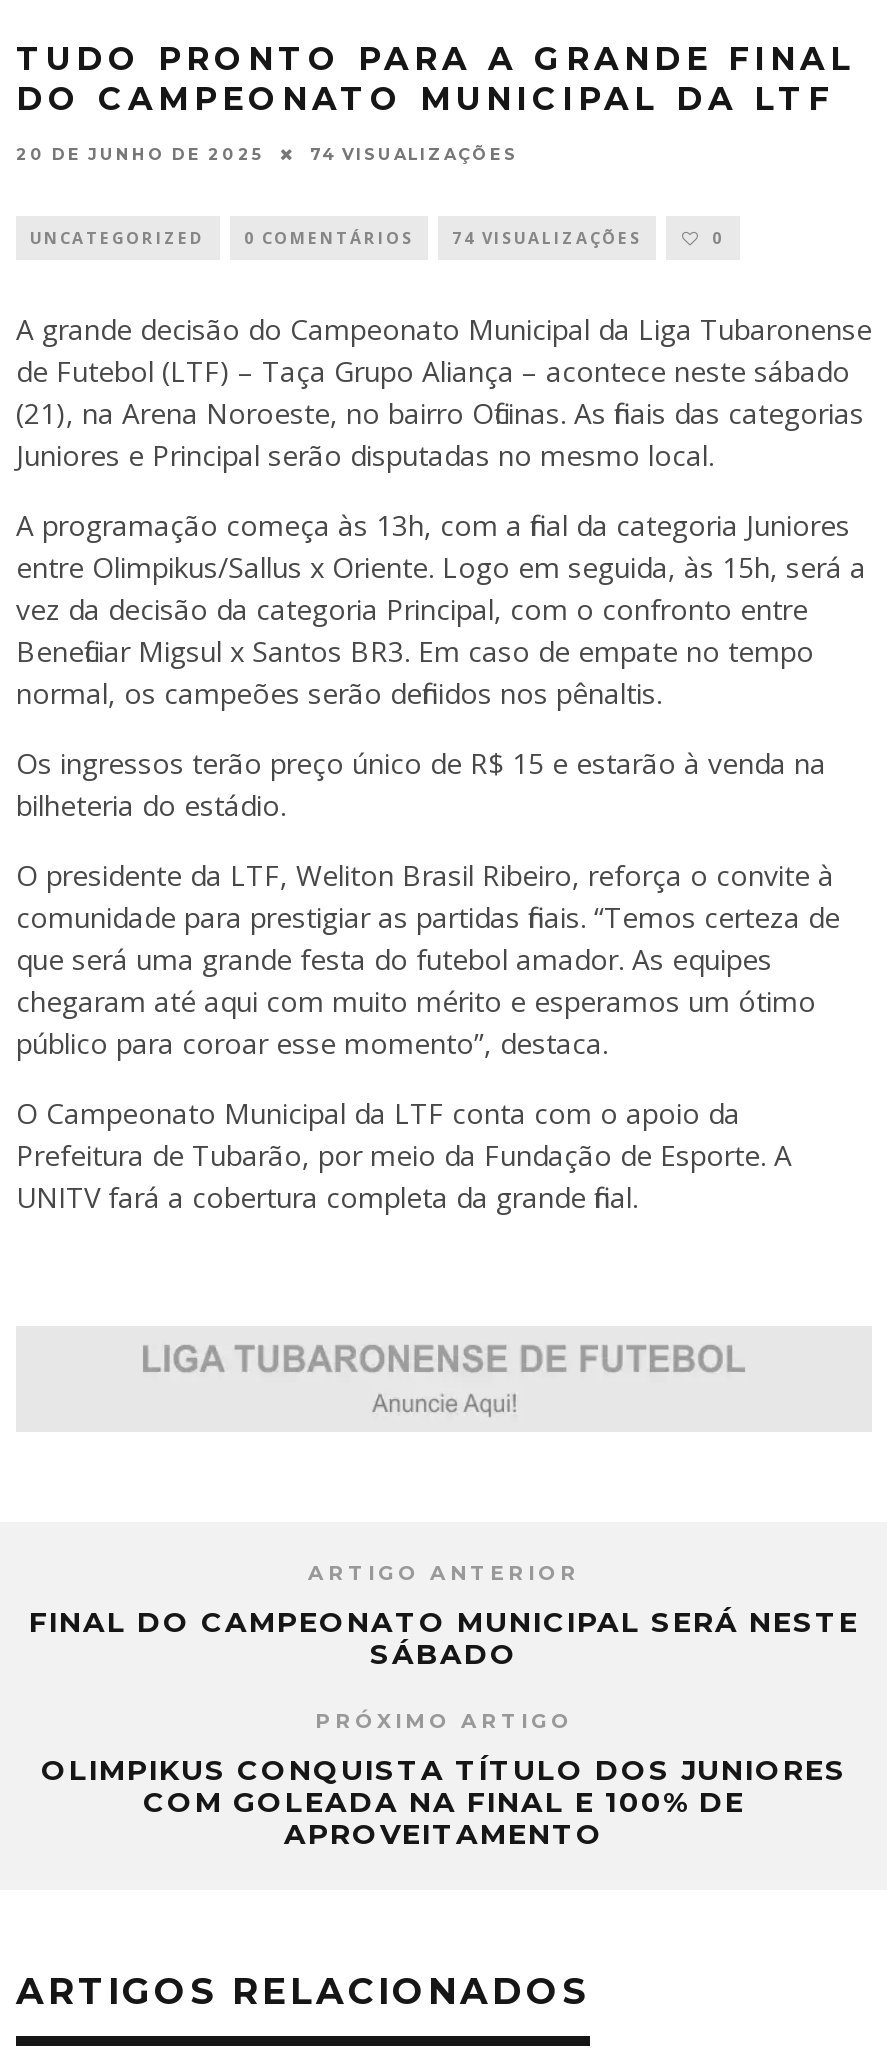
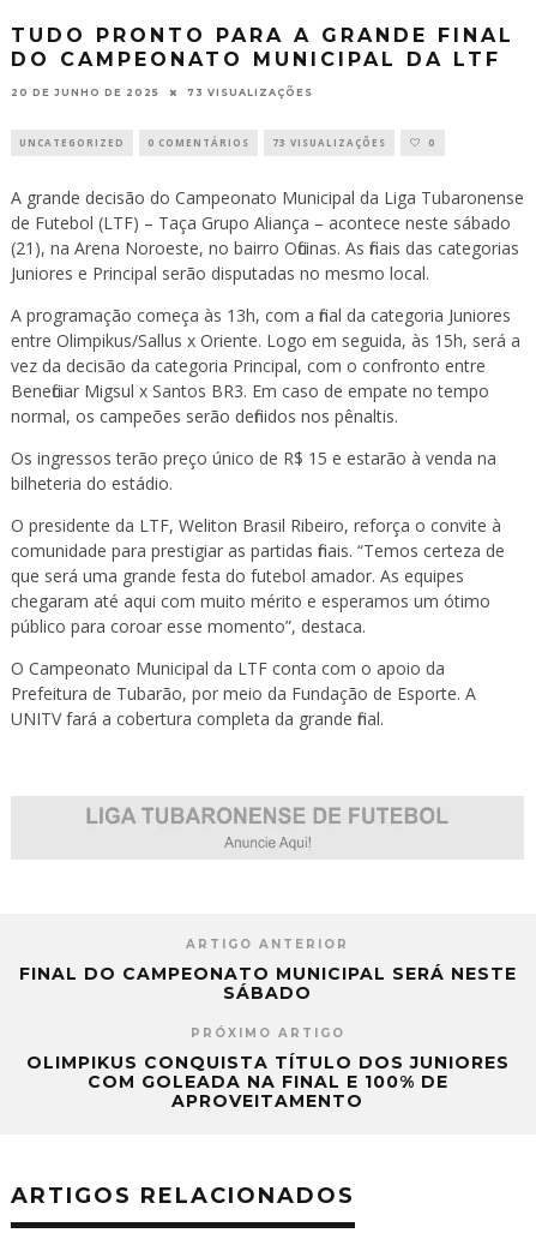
- 74 VISUALIZAÇÕES
+ 73 VISUALIZAÇÕES

- 74 VISUALIZAÇÕES
+ 73 VISUALIZAÇÕES
